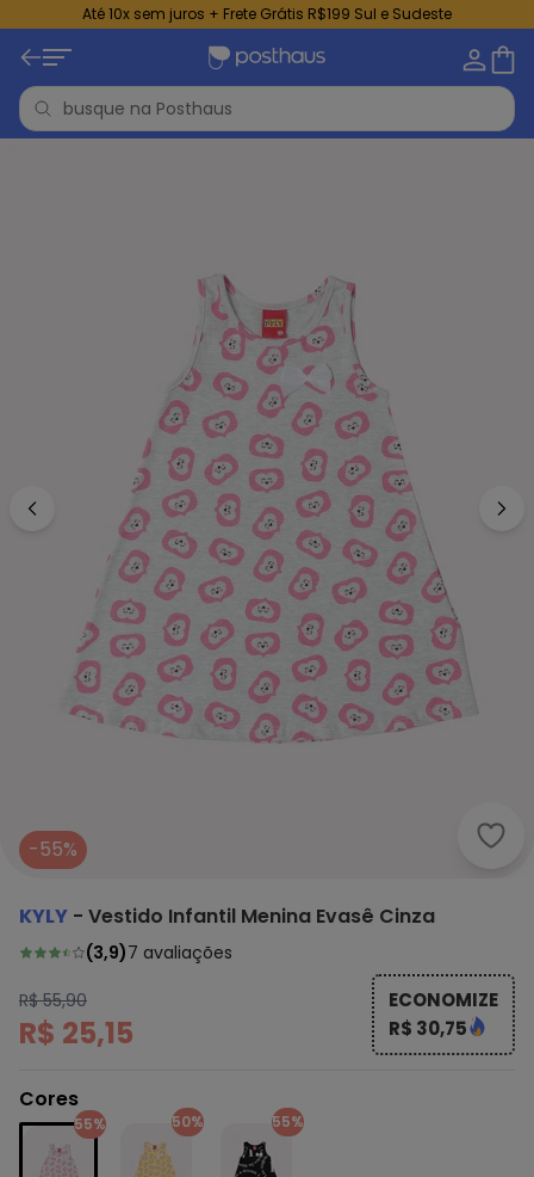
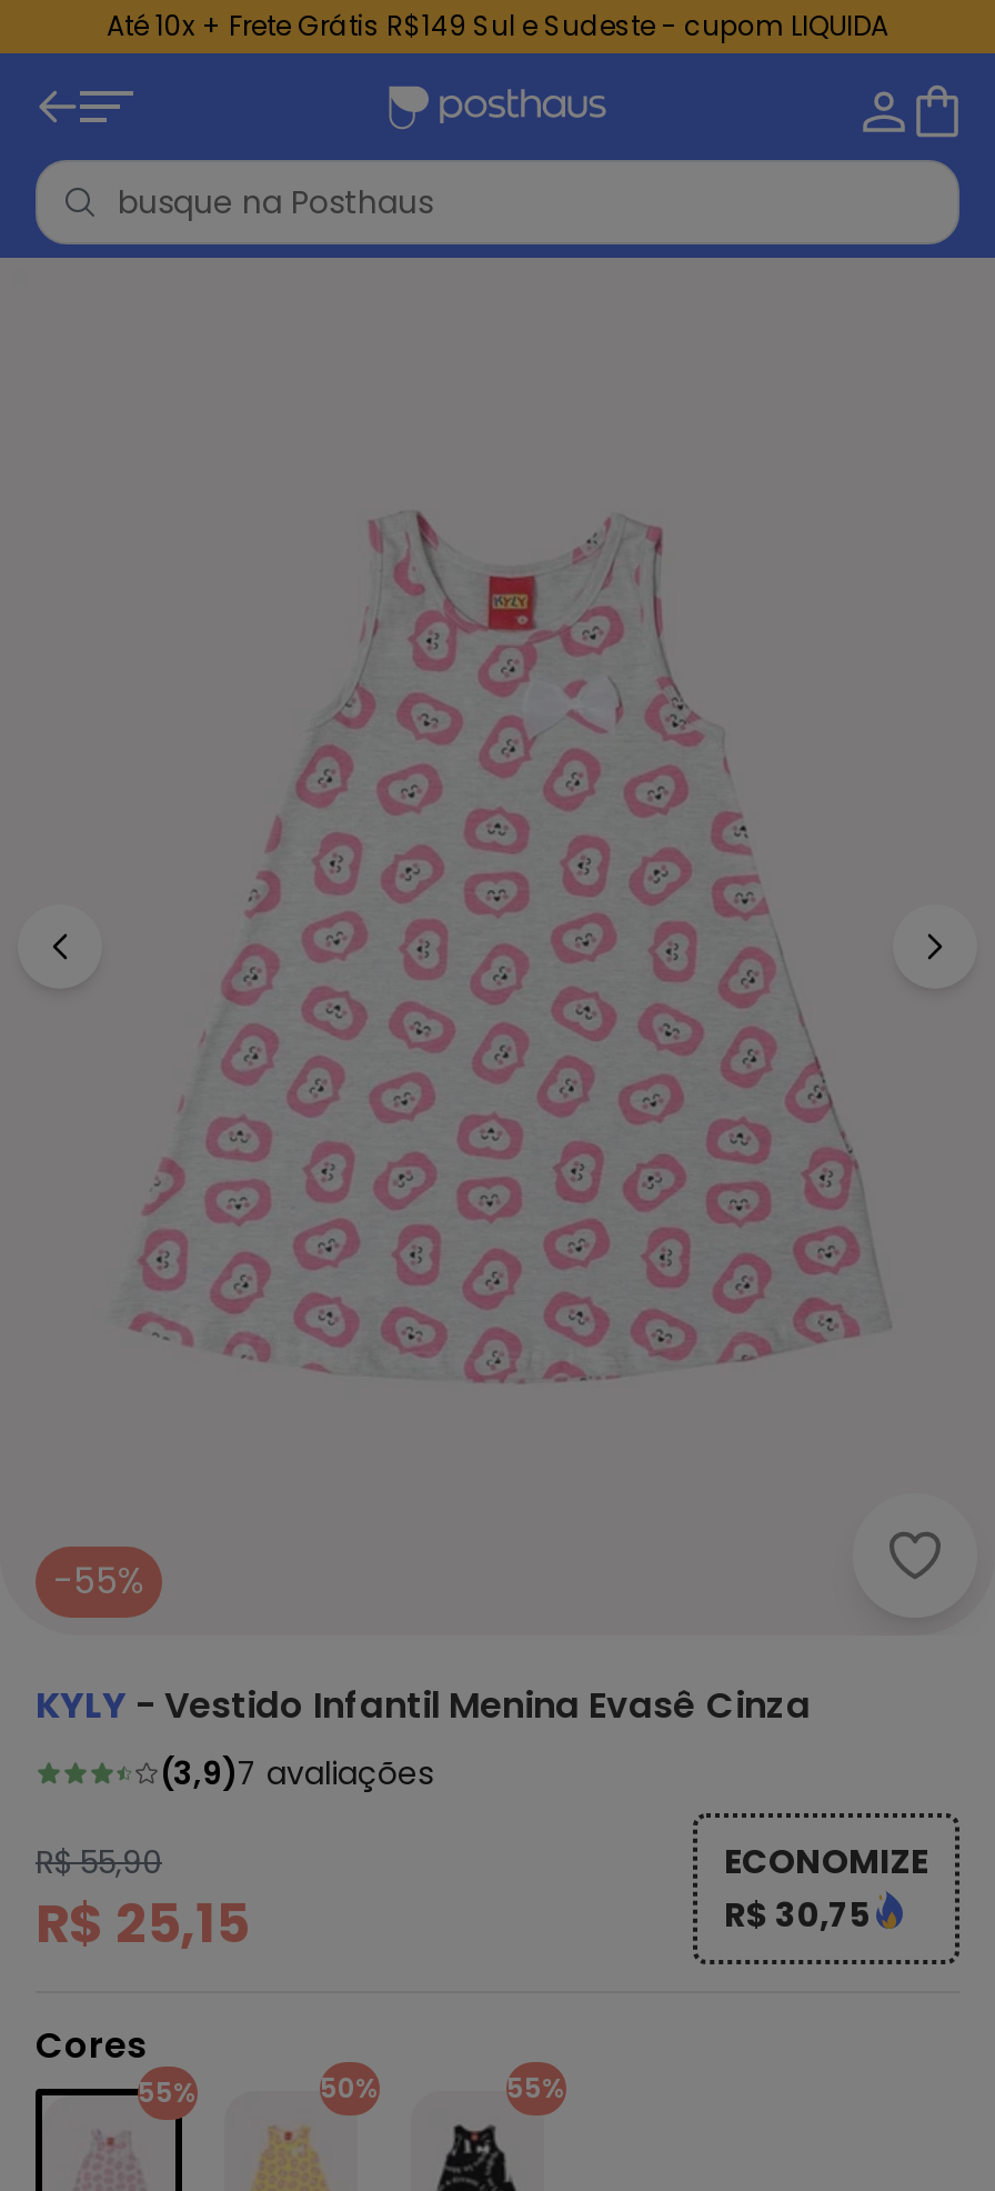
- Até 10x sem juros + Frete Grátis R$199 Sul e Sudeste
+ Até 10x + Frete Grátis R$149 Sul e Sudeste - cupom LIQUIDA
